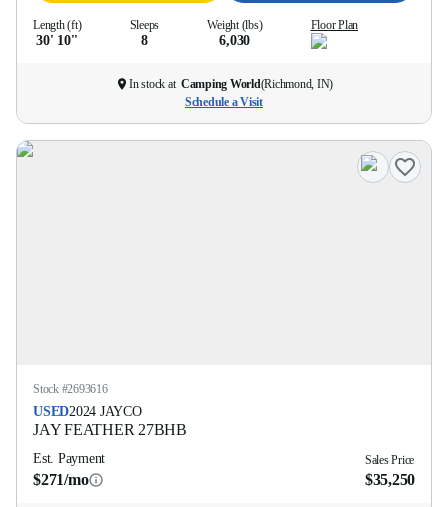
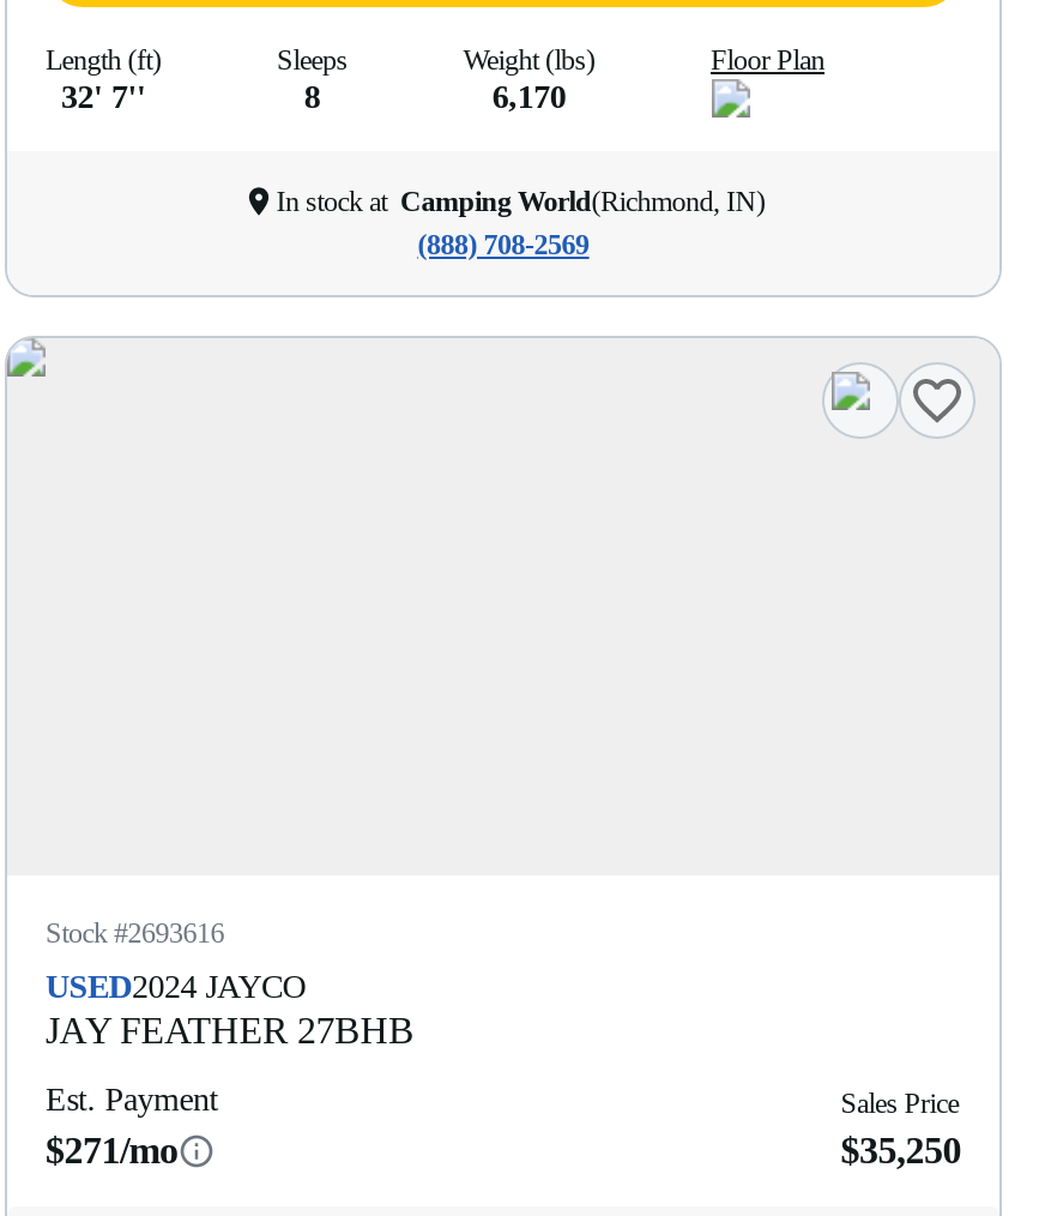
- 30' 10''
+ 32' 7''

- 6,030
+ 6,170

- Schedule a Visit
+ (888) 708-2569
